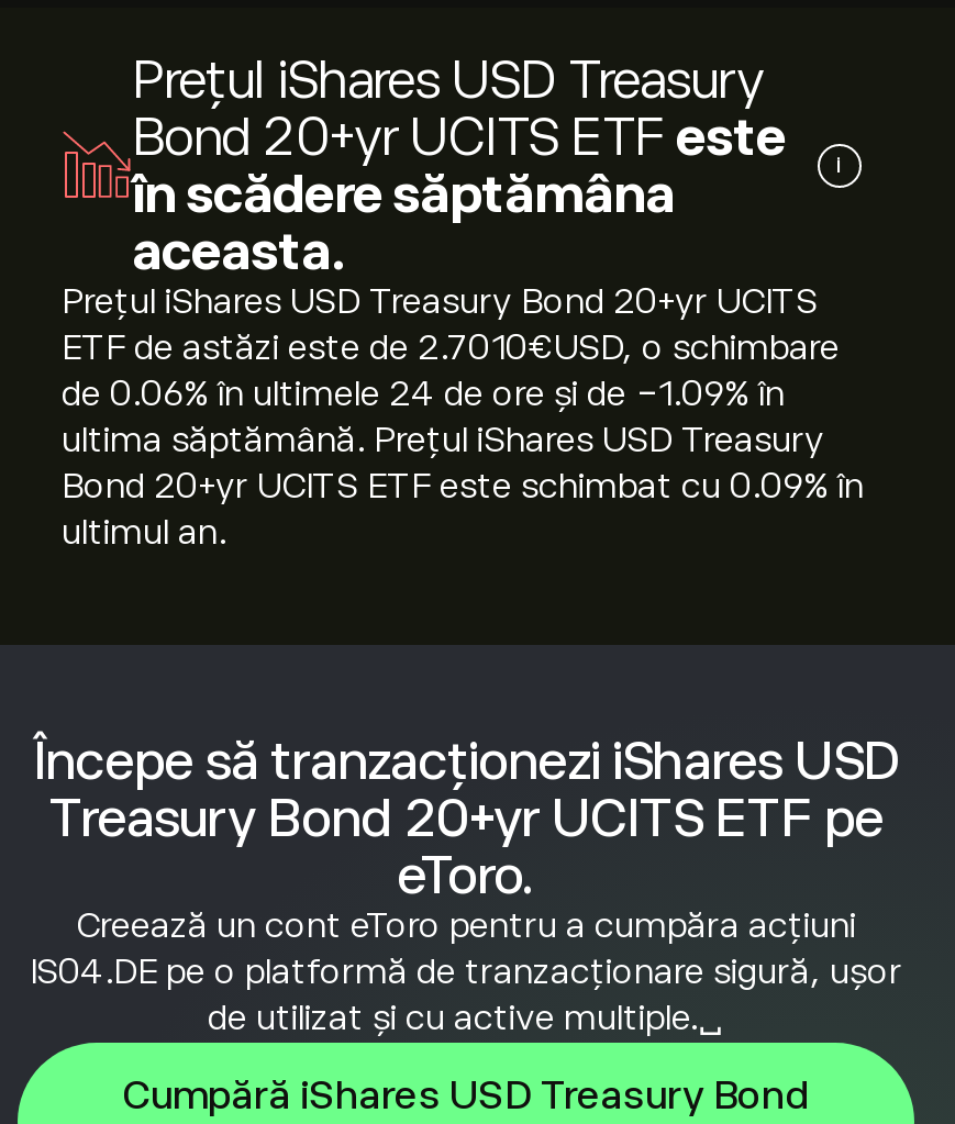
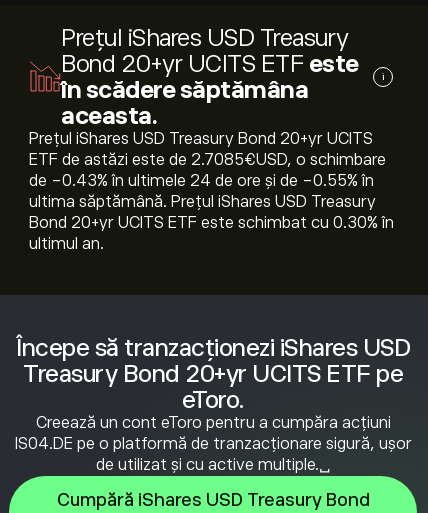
- ETF de astăzi este de 2.7010€USD, o schimbare
+ ETF de astăzi este de 2.7085€USD, o schimbare

- de 0.06% în ultimele 24 de ore și de -1.09% în
+ de -0.43% în ultimele 24 de ore și de -0.55% în

- Bond 20+yr UCITS ETF este schimbat cu 0.09% în
+ Bond 20+yr UCITS ETF este schimbat cu 0.30% în
